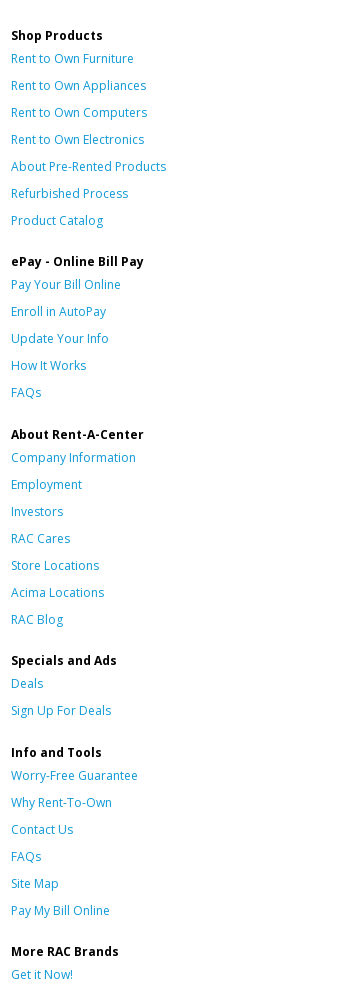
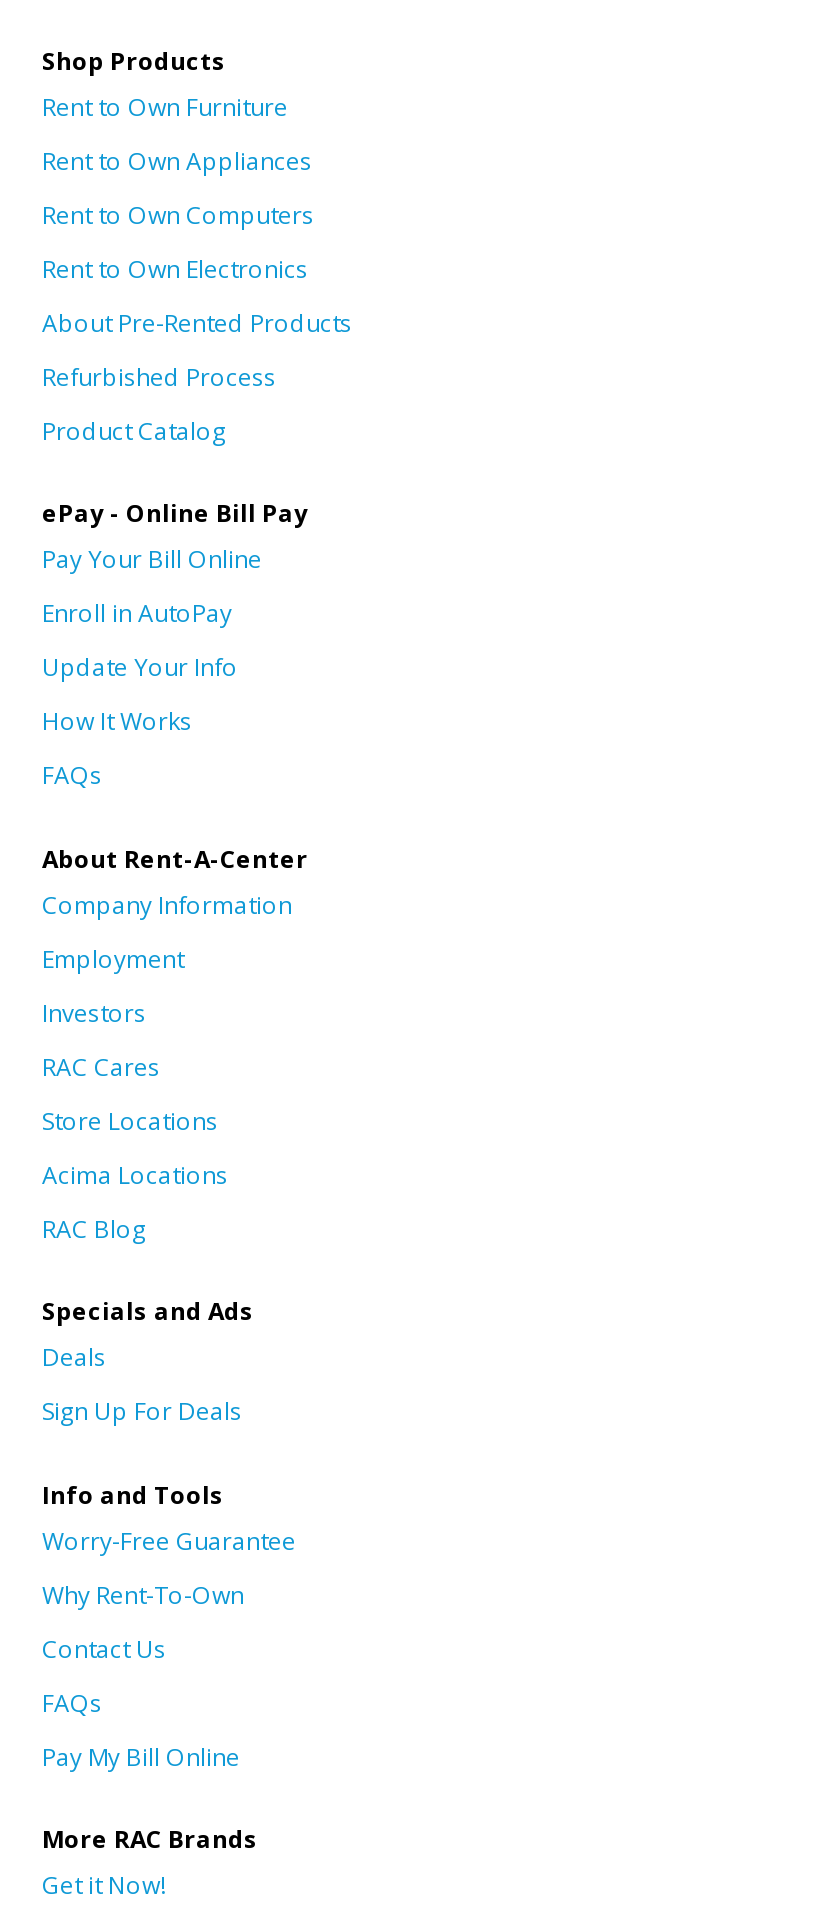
- Site Map
